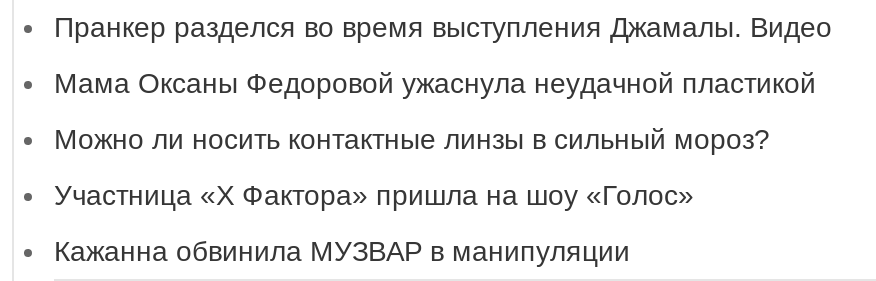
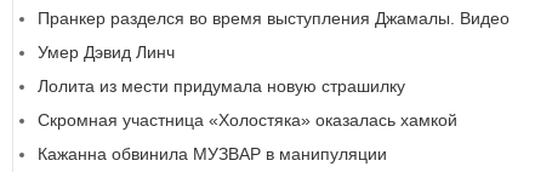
- Мама Оксаны Федоровой ужаснула неудачной пластикой
+ Умер Дэвид Линч

- Можно ли носить контактные линзы в сильный мороз?
+ Лолита из мести придумала новую страшилку

- Участница «Х Фактора» пришла на шоу «Голос»
+ Скромная участница «Холостяка» оказалась хамкой
